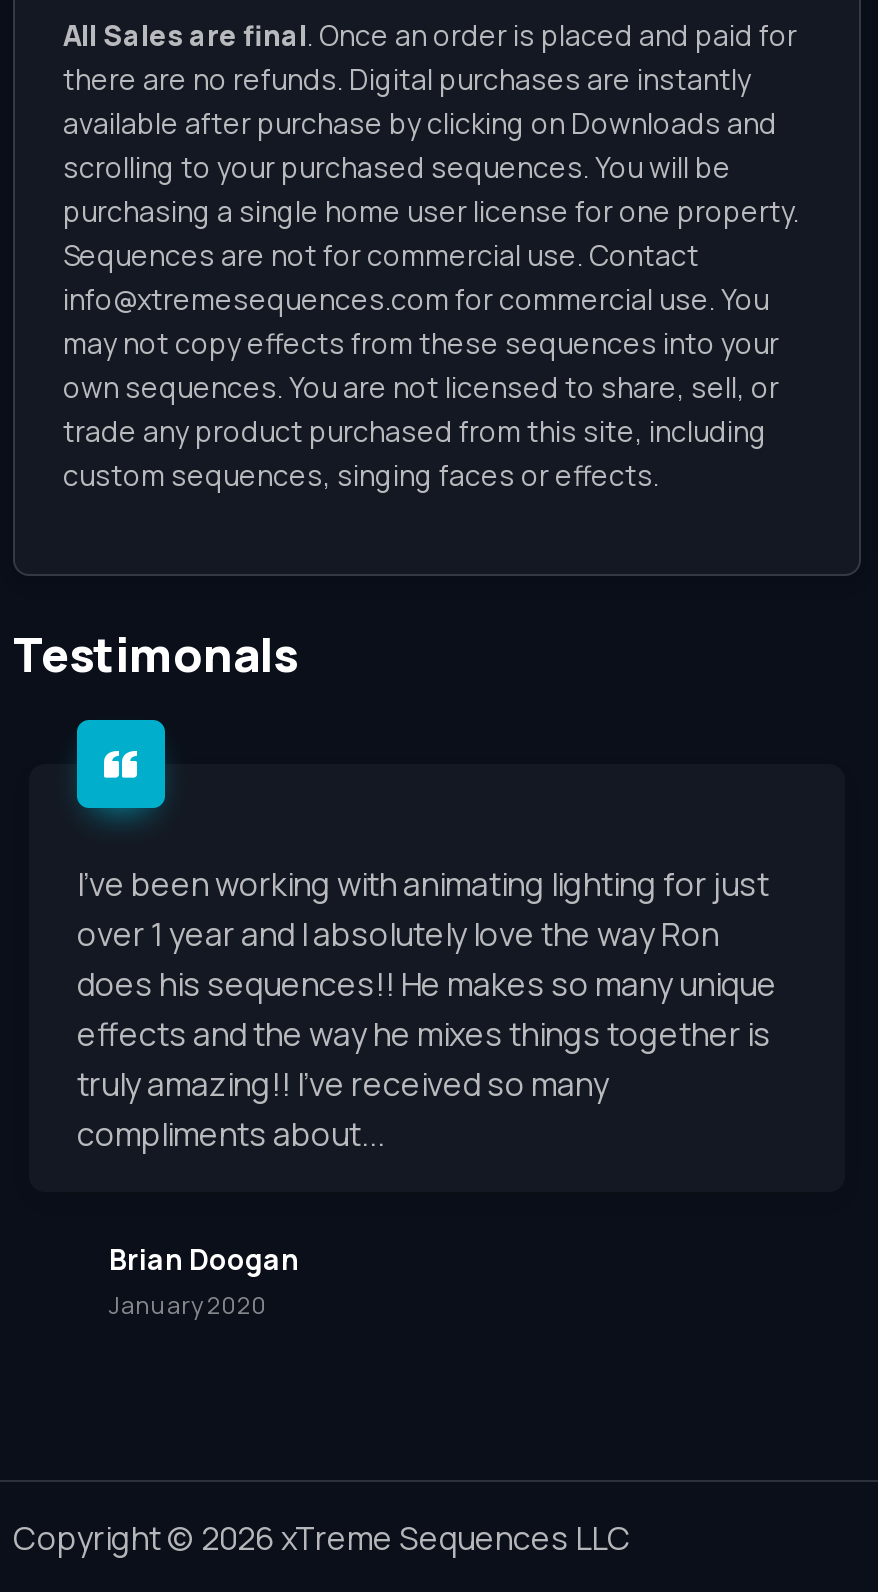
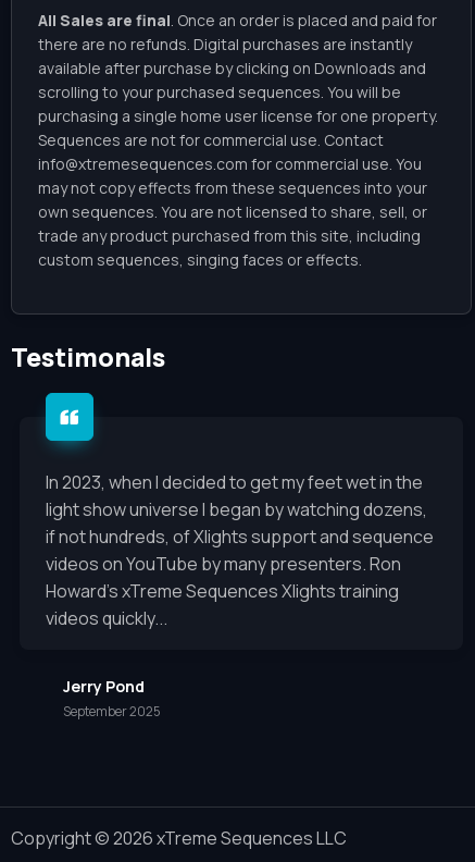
- I’ve been working with animating lighting for just
- over 1 year and I absolutely love the way Ron
- does his sequences!! He makes so many unique
- effects and the way he mixes things together is
- truly amazing!! I’ve received so many
- compliments about...
+ In 2023, when I decided to get my feet wet in the
+ light show universe I began by watching dozens,
+ if not hundreds, of Xlights support and sequence
+ videos on YouTube by many presenters. Ron
+ Howard's xTreme Sequences Xlights training
+ videos quickly...

- Brian Doogan
- January 2020
+ Jerry Pond
+ September 2025
